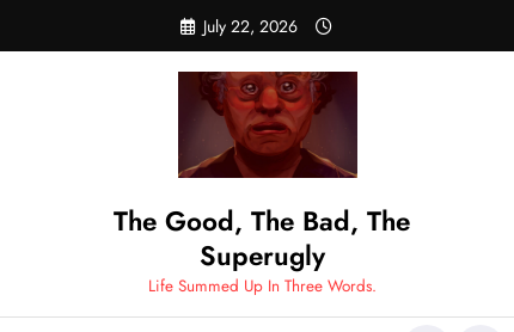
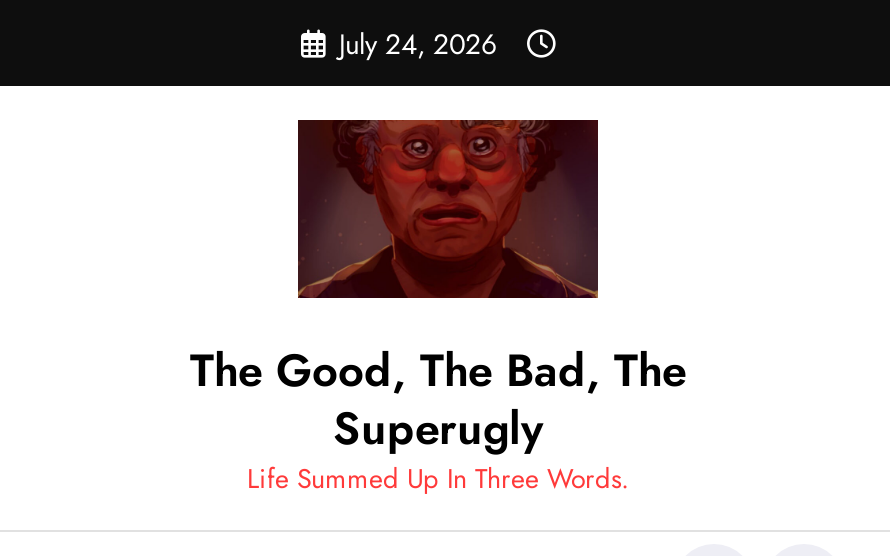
- July 22, 2026
+ July 24, 2026
